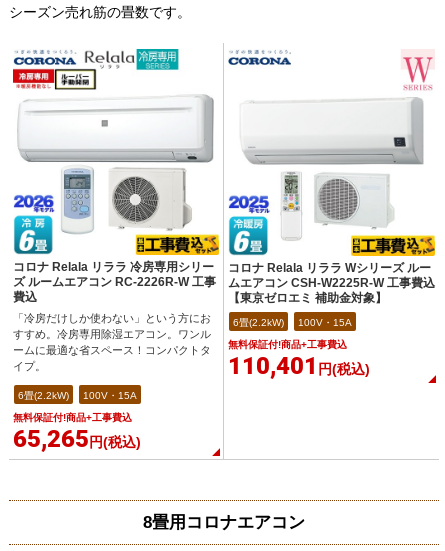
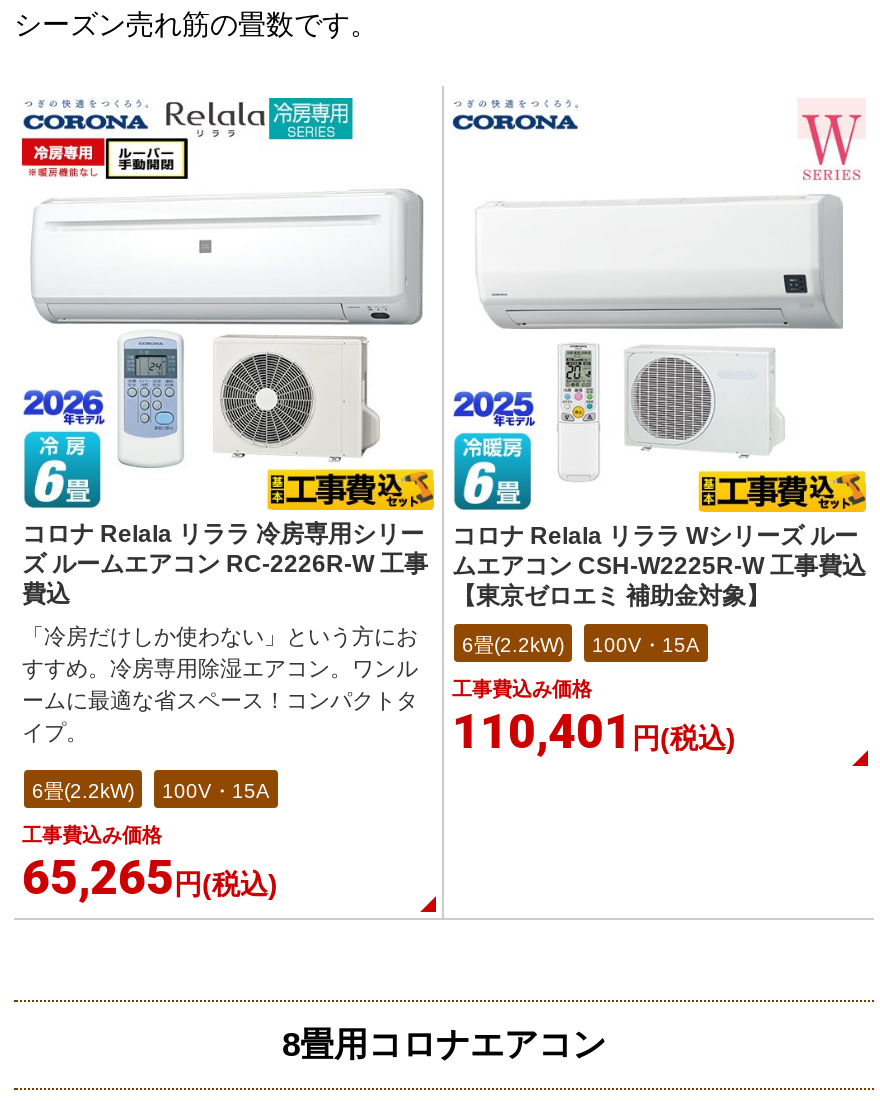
- 無料保証付!商品+工事費込
+ 工事費込み価格

- 無料保証付!商品+工事費込
+ 工事費込み価格
